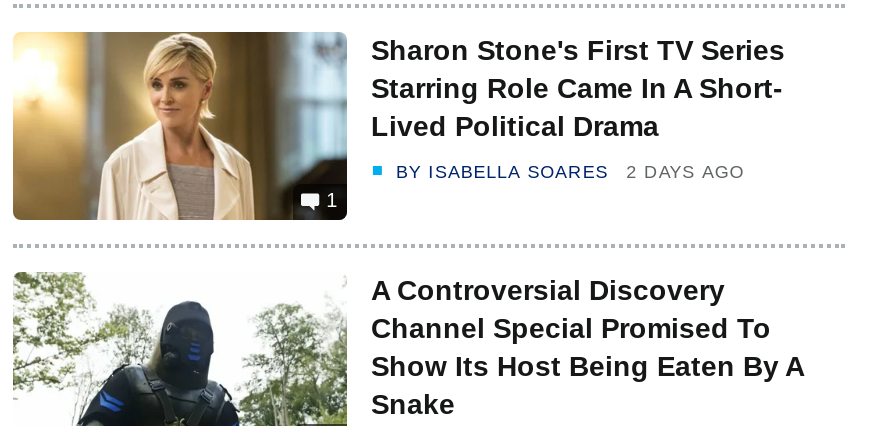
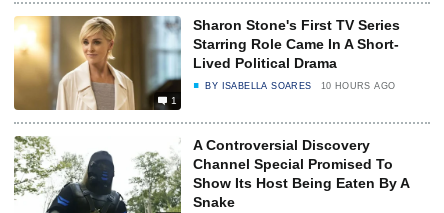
- BY ISABELLA SOARES 2 DAYS AGO
+ BY ISABELLA SOARES 10 HOURS AGO
